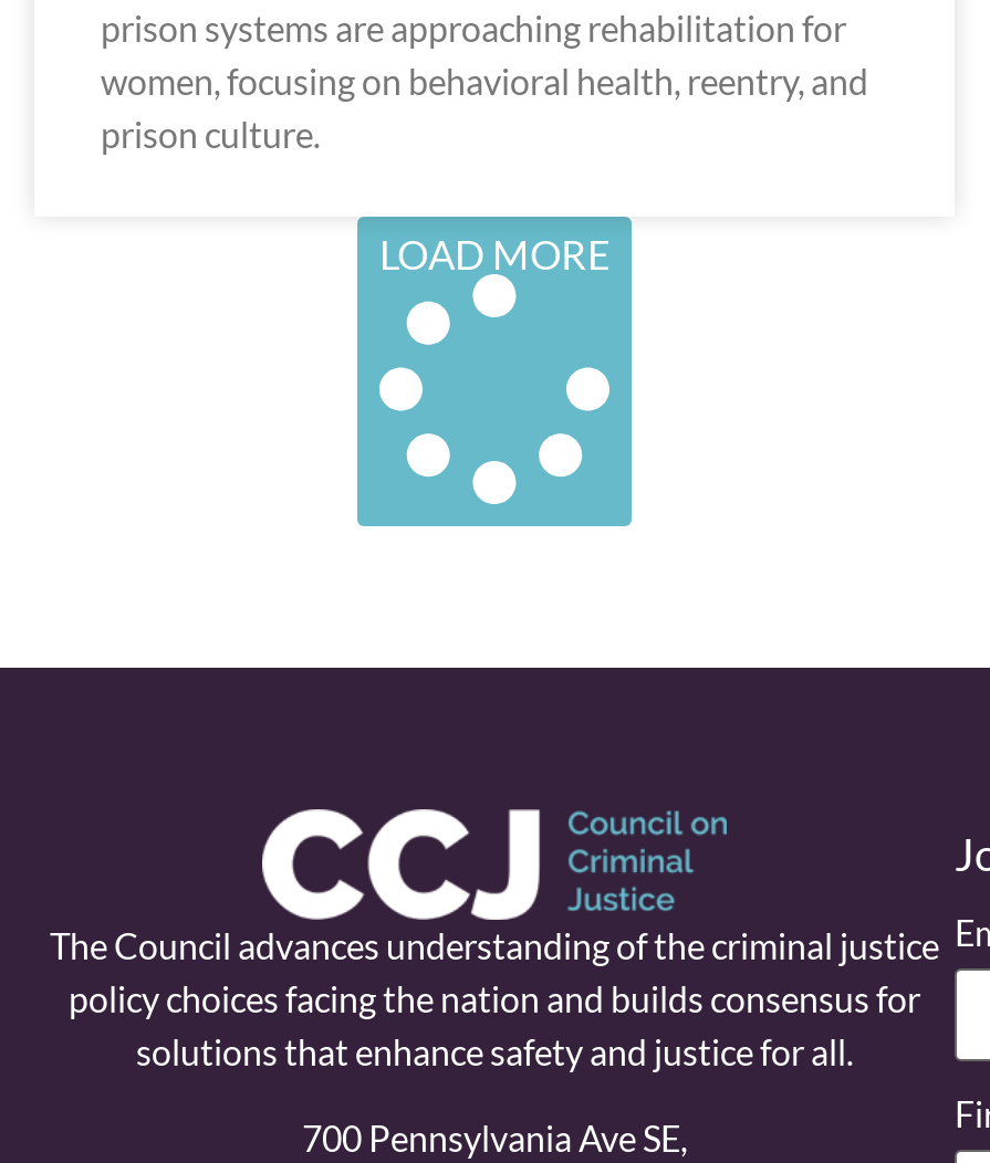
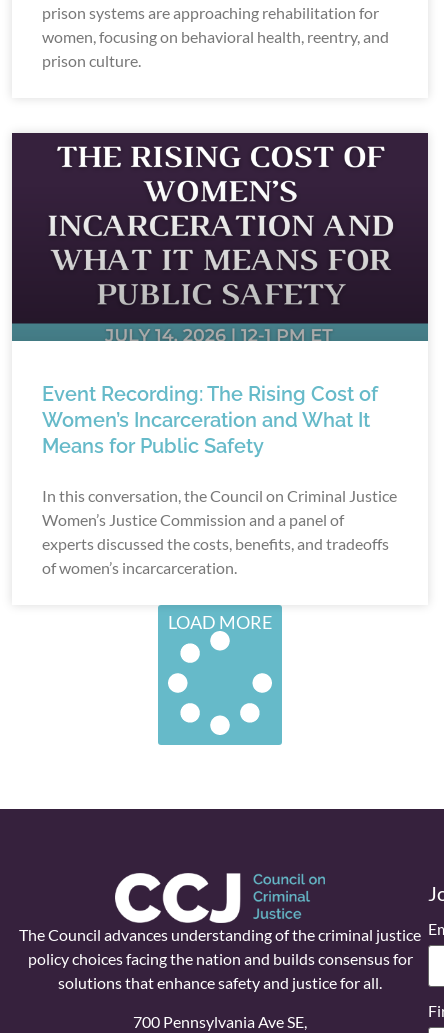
+ [image]
+ Event Recording: The Rising Cost of
+ Women’s Incarceration and What It
+ Means for Public Safety
+ In this conversation, the Council on Criminal Justice
+ Women’s Justice Commission and a panel of
+ experts discussed the costs, benefits, and tradeoffs
+ of women’s incarcarceration.
